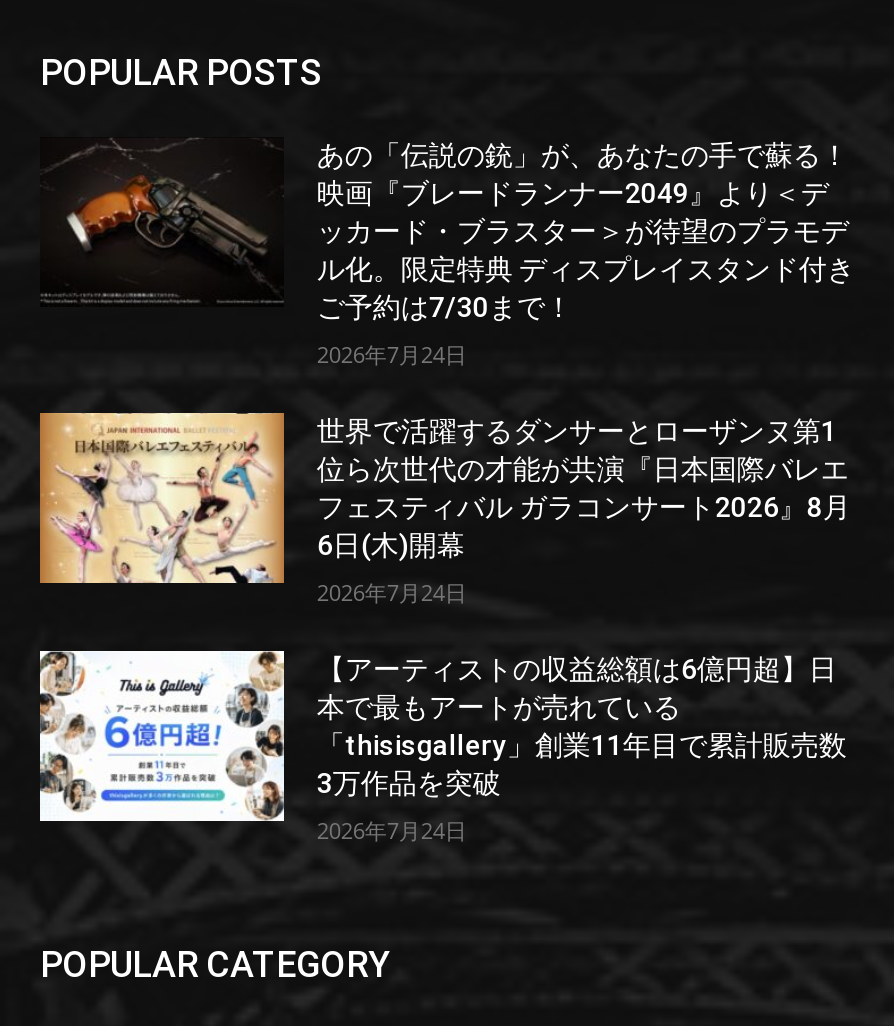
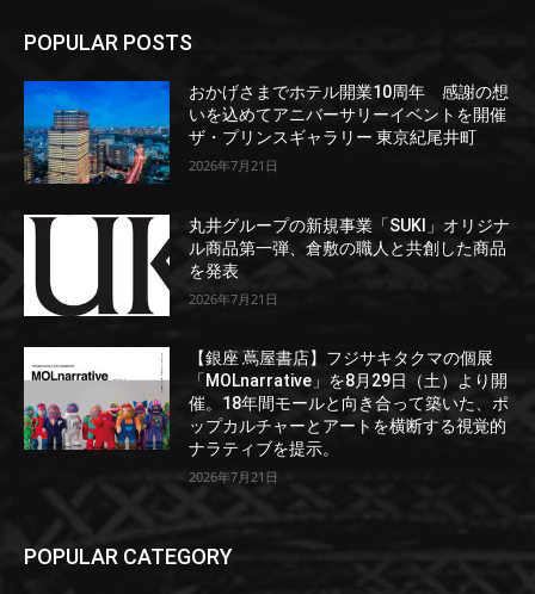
- [image]
- あの「伝説の銃」が、あなたの手で蘇る！
- 映画『ブレードランナー2049』より＜デ
- ッカード・ブラスター＞が待望のプラモデ
- ル化。限定特典 ディスプレイスタンド付き
- ご予約は7/30まで！
+ [image]
+ おかげさまでホテル開業10周年 感謝の想
+ いを込めてアニバーサリーイベントを開催
+ ザ・プリンスギャラリー 東京紀尾井町

- 2026年7月24日
+ 2026年7月21日

- [image]
- 世界で活躍するダンサーとローザンヌ第1
- 位ら次世代の才能が共演『日本国際バレエ
- フェスティバル ガラコンサート2026』8月
- 6日(木)開幕
+ [image]
+ 丸井グループの新規事業「SUKI」オリジナ
+ ル商品第一弾、倉敷の職人と共創した商品
+ を発表

- 2026年7月24日
+ 2026年7月21日

- [image]
- 【アーティストの収益総額は6億円超】日
- 本で最もアートが売れている
- 「thisisgallery」創業11年目で累計販売数
- 3万作品を突破
+ [image]
+ 【銀座 蔦屋書店】フジサキタクマの個展
+ 「MOLnarrative」を8月29日（土）より開
+ 催。18年間モールと向き合って築いた、ポ
+ ップカルチャーとアートを横断する視覚的
+ ナラティブを提示。

- 2026年7月24日
+ 2026年7月21日
